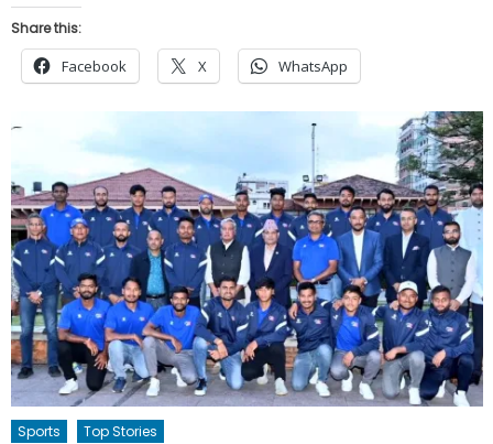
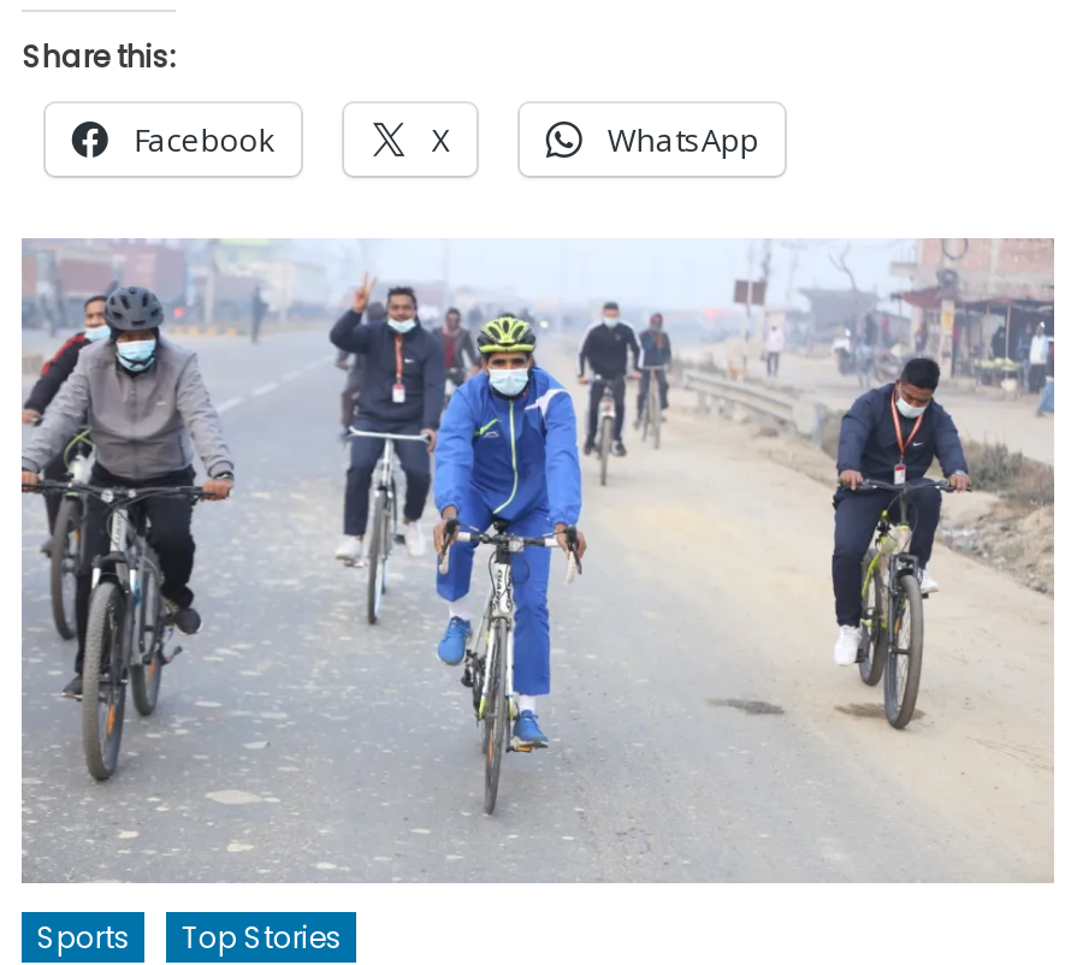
- [image]
+ [image]
